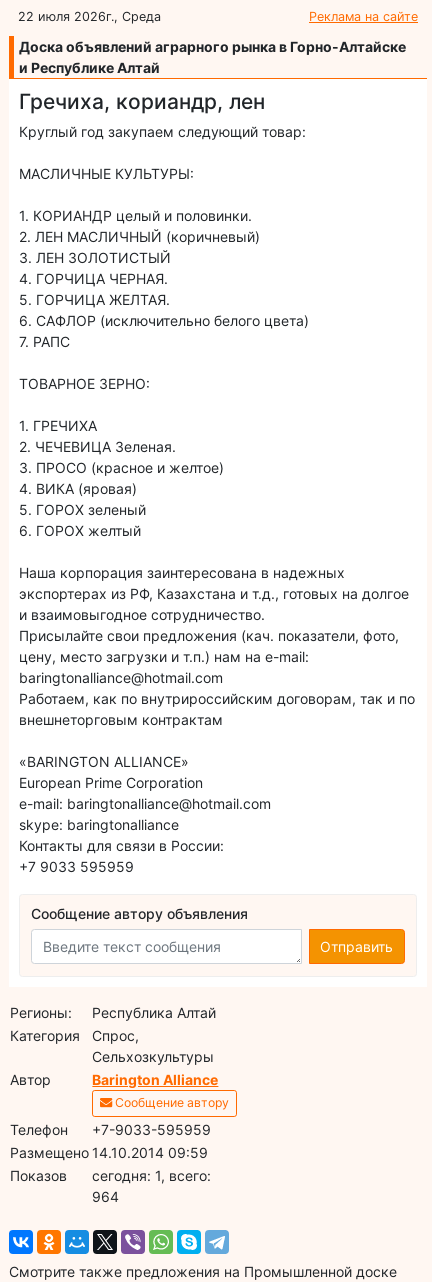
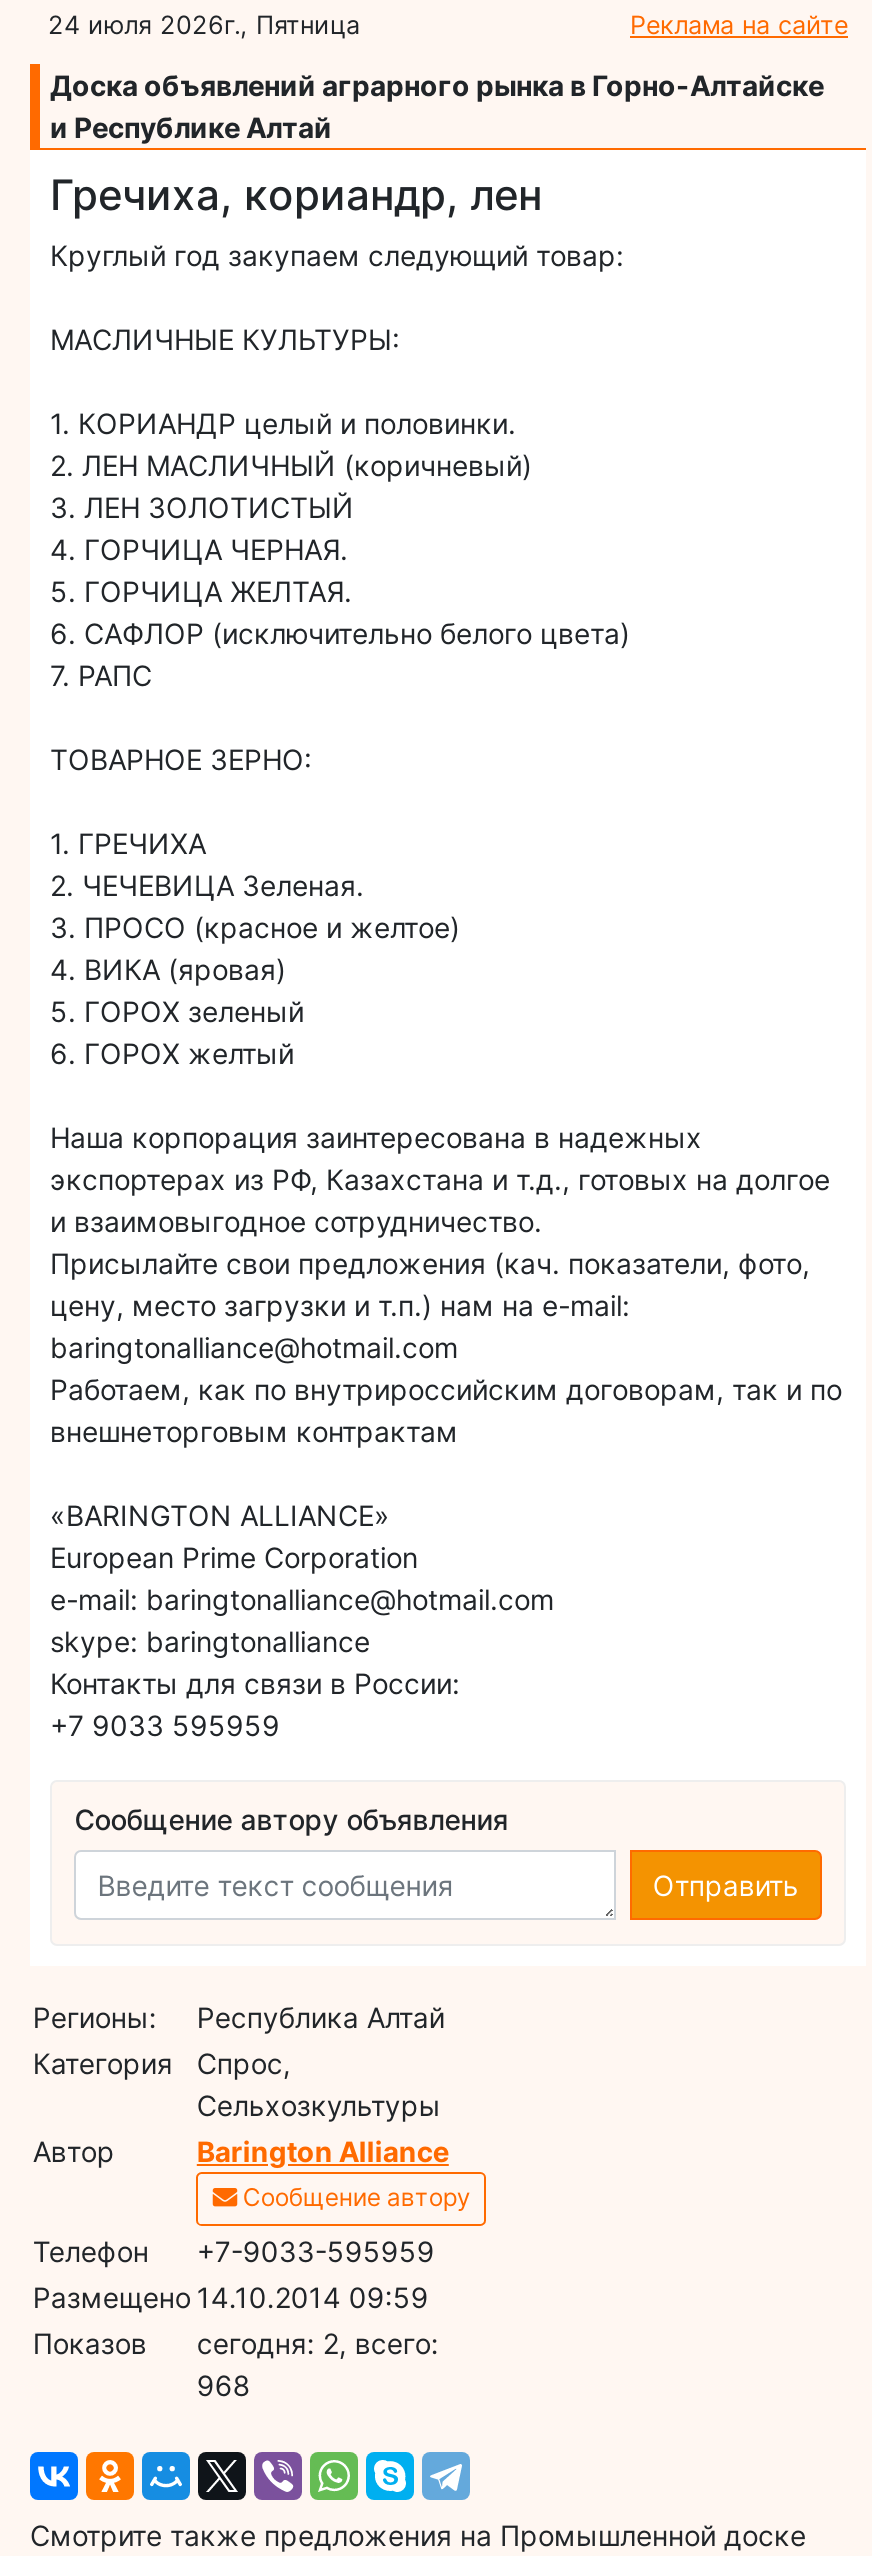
- 22 июля 2026г., Среда
+ 24 июля 2026г., Пятница

- cегодня: 1, всего:
+ cегодня: 2, всего:

- 964
+ 968
